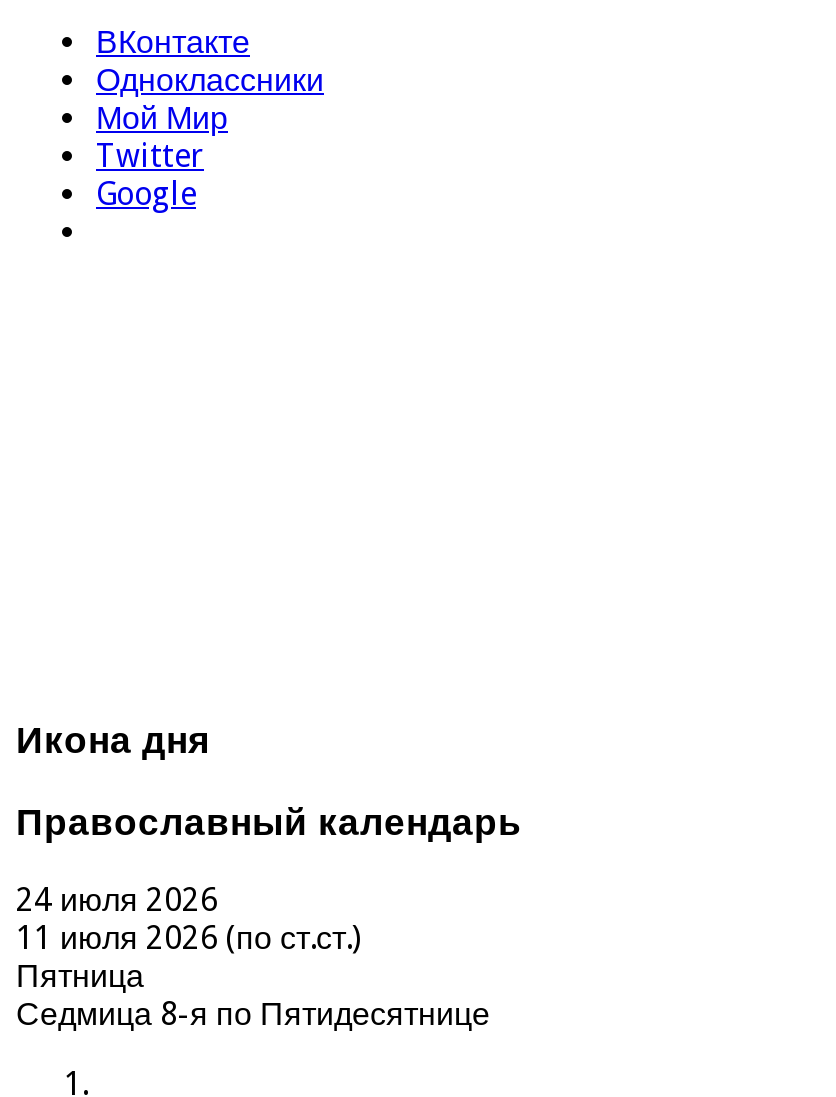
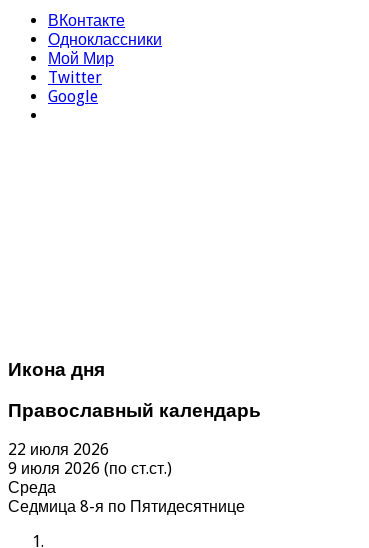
- 24 июля 2026
- 11 июля 2026 (по ст.ст.)
- Пятница
+ 22 июля 2026
+ 9 июля 2026 (по ст.ст.)
+ Среда
